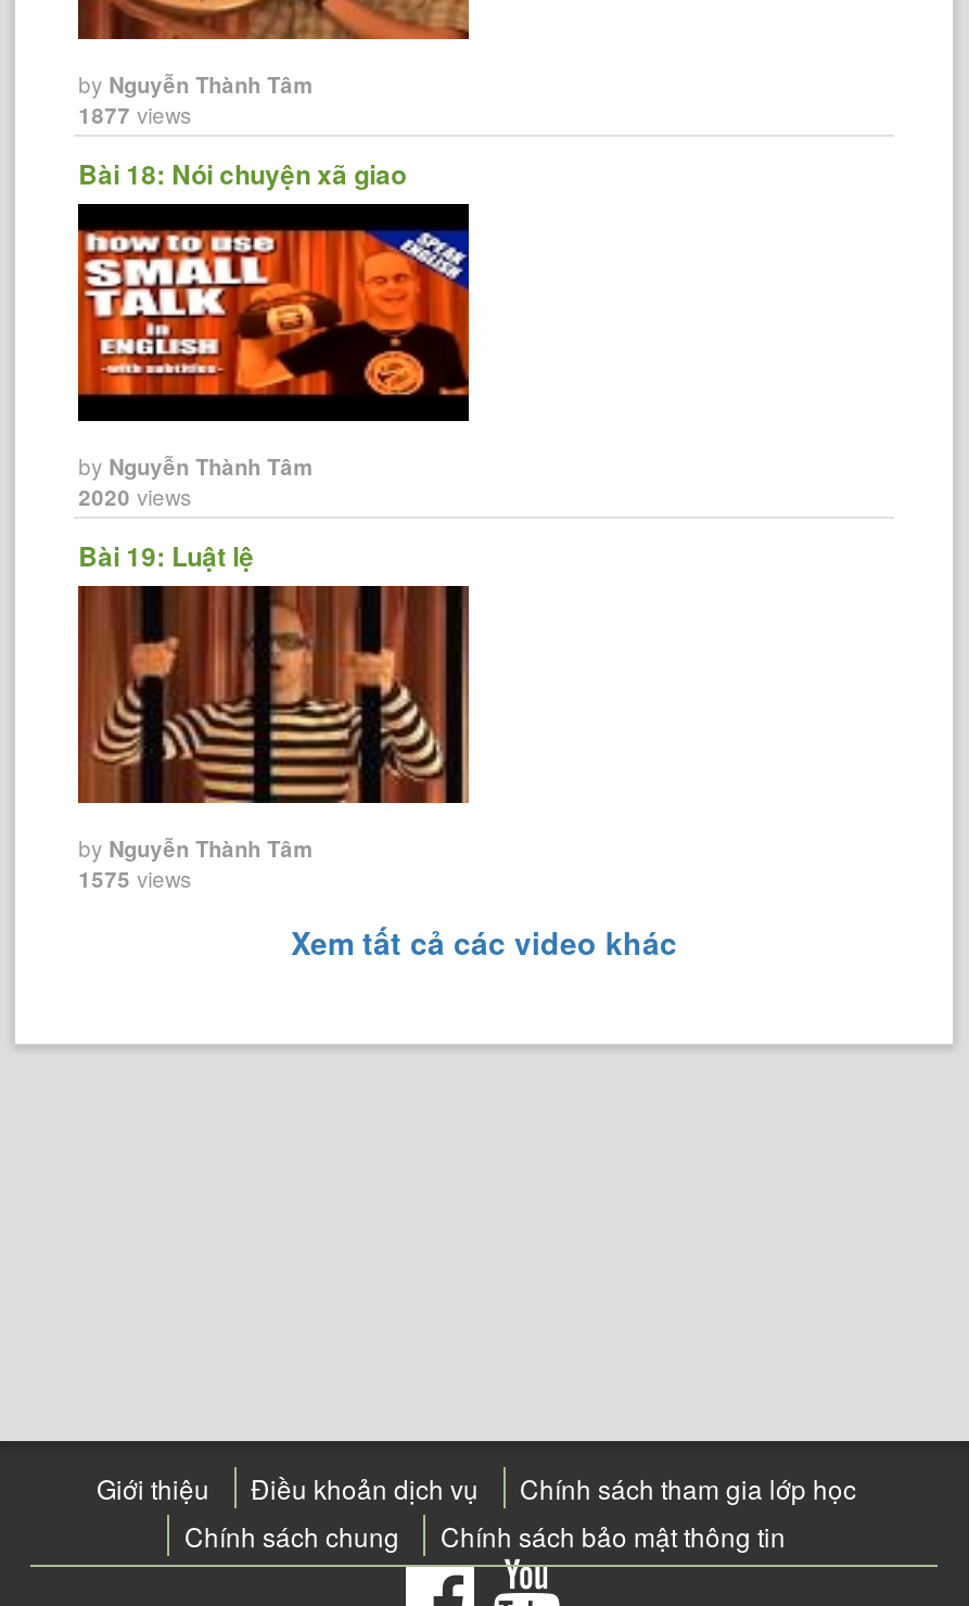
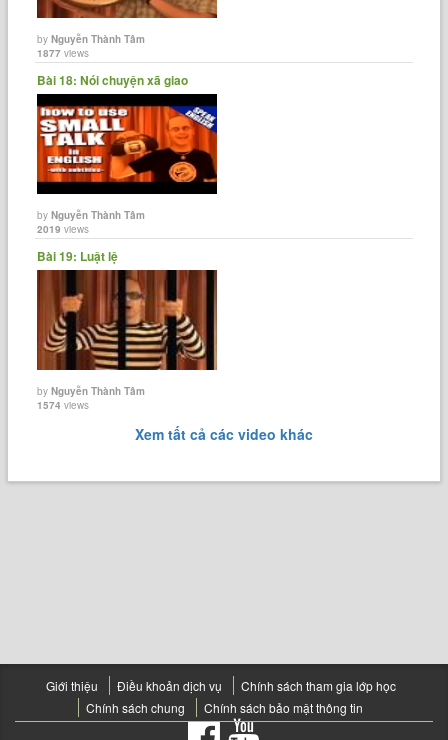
- 2020views
+ 2019views

- 1575views
+ 1574views
